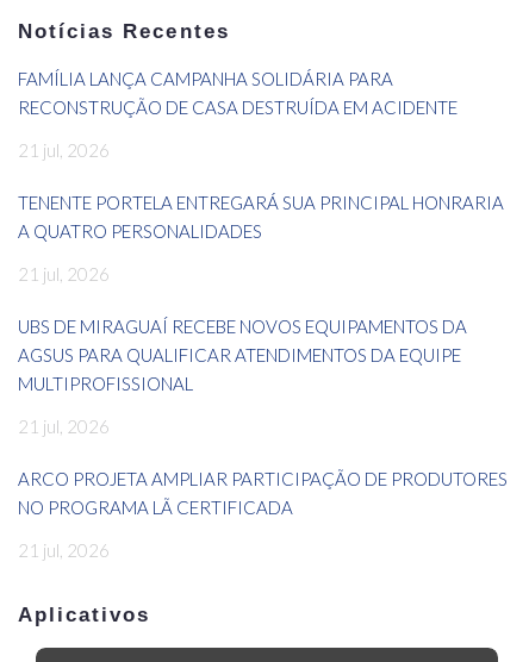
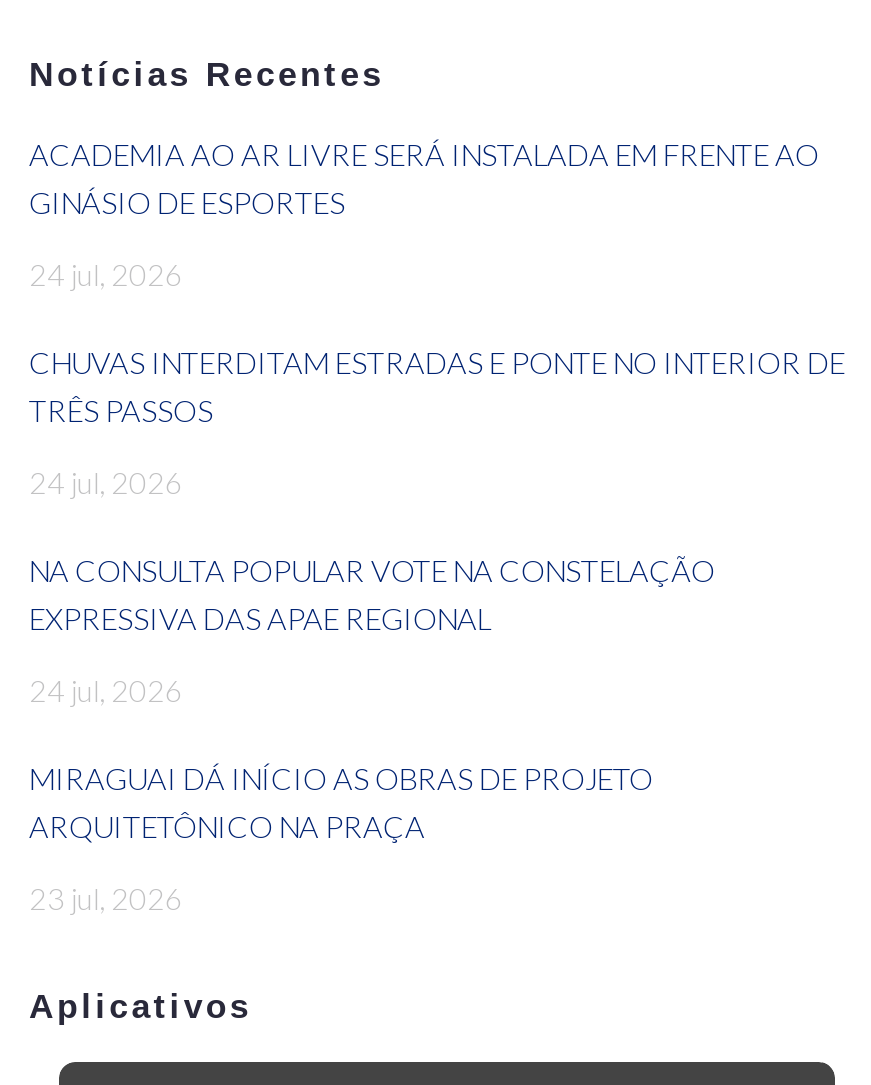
- FAMÍLIA LANÇA CAMPANHA SOLIDÁRIA PARA
- RECONSTRUÇÃO DE CASA DESTRUÍDA EM ACIDENTE
+ ACADEMIA AO AR LIVRE SERÁ INSTALADA EM FRENTE AO
+ GINÁSIO DE ESPORTES

- 21 jul, 2026
+ 24 jul, 2026

- TENENTE PORTELA ENTREGARÁ SUA PRINCIPAL HONRARIA
- A QUATRO PERSONALIDADES
+ CHUVAS INTERDITAM ESTRADAS E PONTE NO INTERIOR DE
+ TRÊS PASSOS

- 21 jul, 2026
+ 24 jul, 2026

- UBS DE MIRAGUAÍ RECEBE NOVOS EQUIPAMENTOS DA
- AGSUS PARA QUALIFICAR ATENDIMENTOS DA EQUIPE
- MULTIPROFISSIONAL
+ NA CONSULTA POPULAR VOTE NA CONSTELAÇÃO
+ EXPRESSIVA DAS APAE REGIONAL

- 21 jul, 2026
+ 24 jul, 2026

- ARCO PROJETA AMPLIAR PARTICIPAÇÃO DE PRODUTORES
- NO PROGRAMA LÃ CERTIFICADA
+ MIRAGUAI DÁ INÍCIO AS OBRAS DE PROJETO
+ ARQUITETÔNICO NA PRAÇA

- 21 jul, 2026
+ 23 jul, 2026
